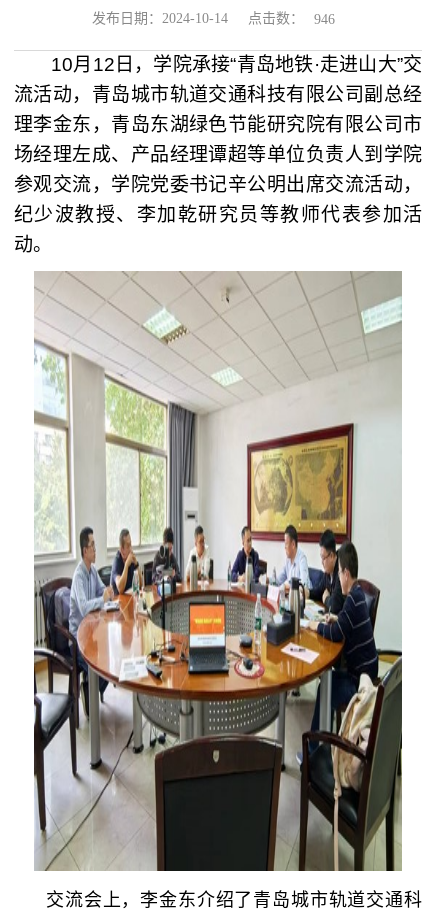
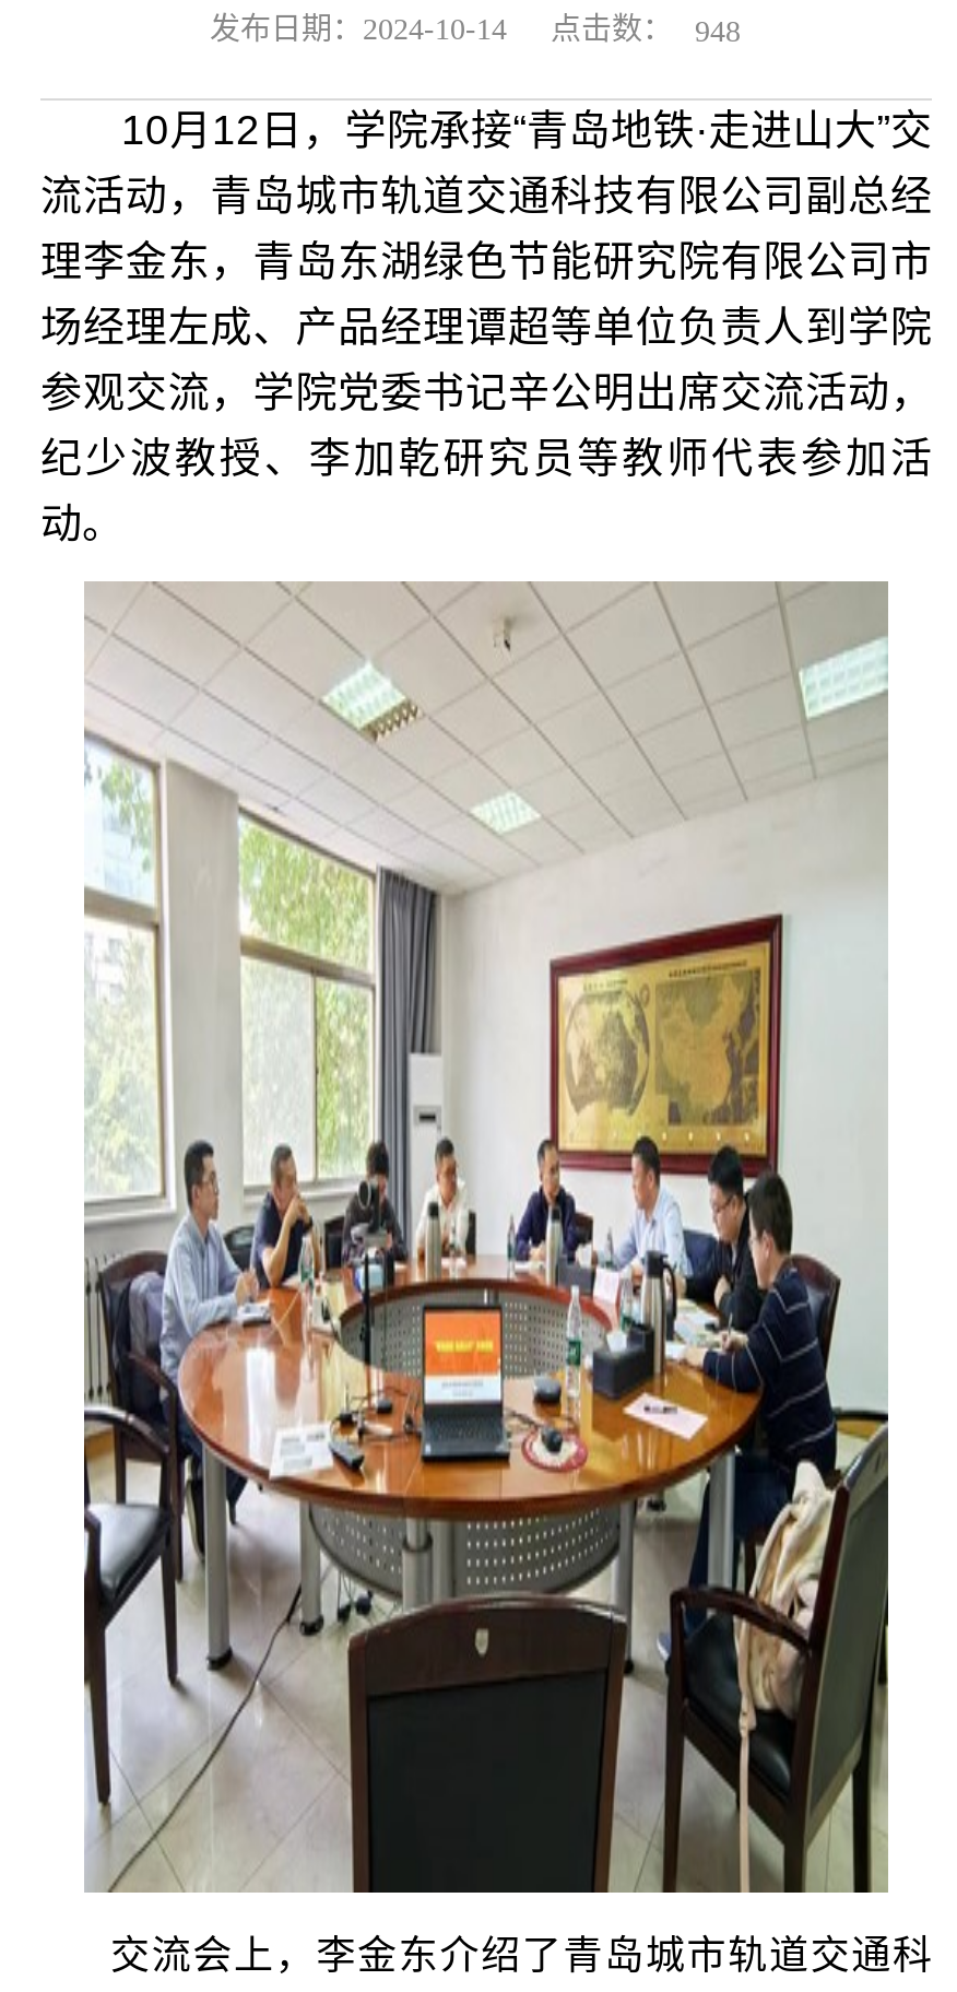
- 发布日期：2024-10-14 点击数： 946
+ 发布日期：2024-10-14 点击数： 948
